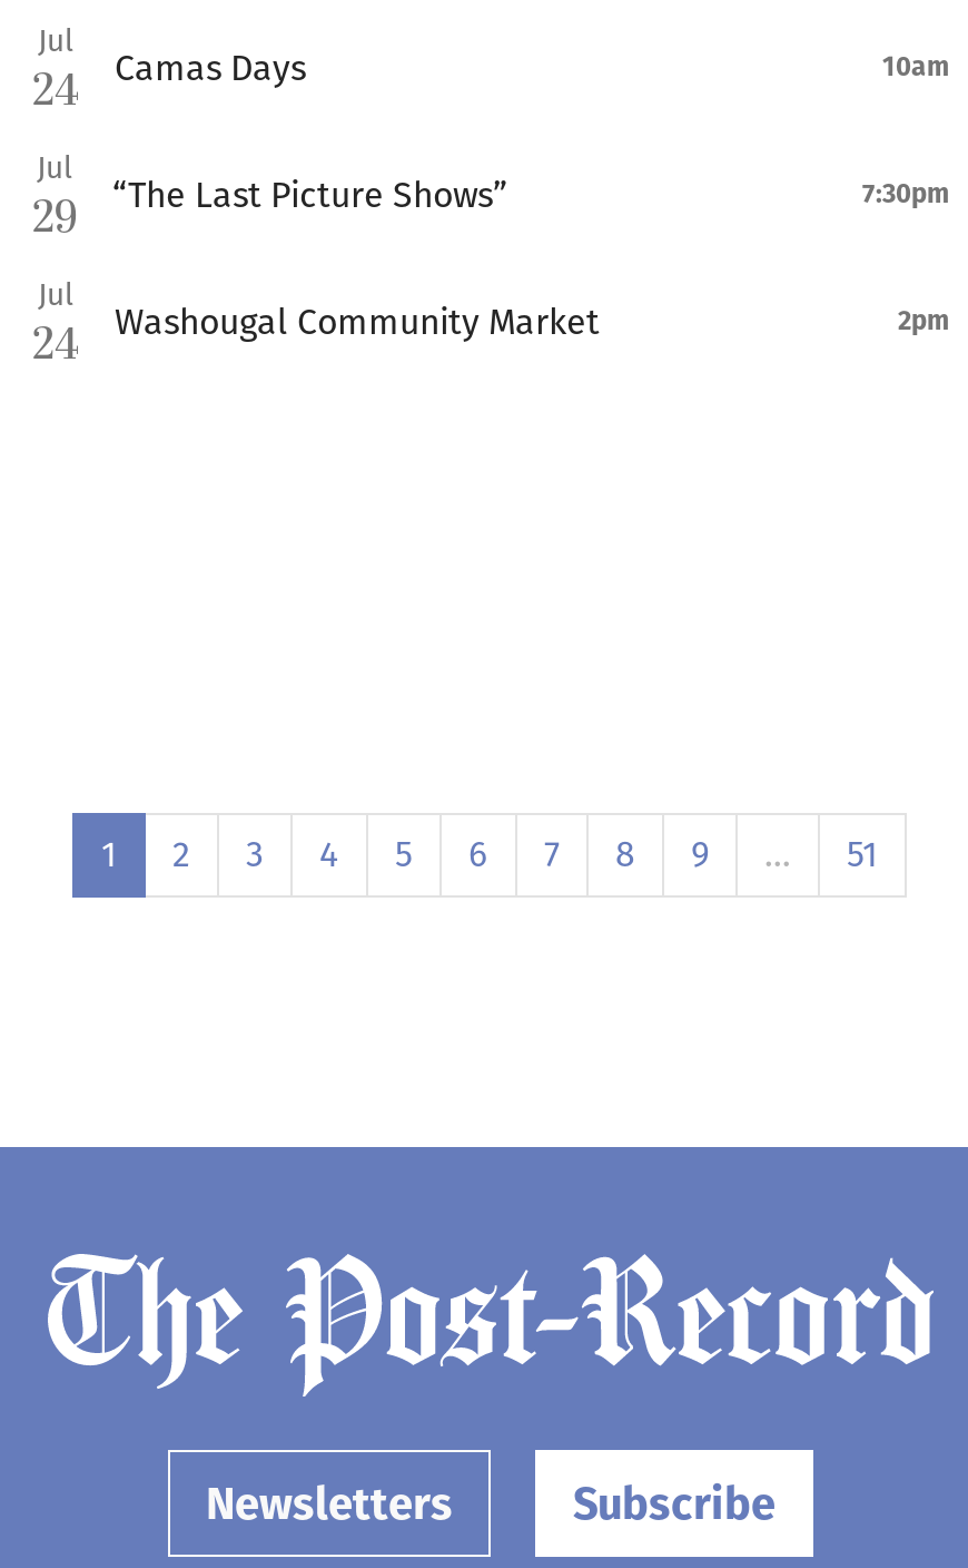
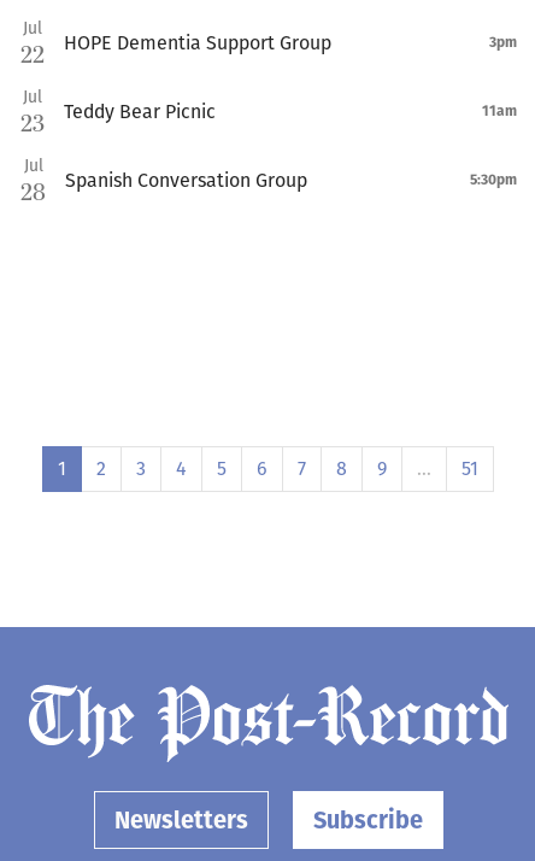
- 24
- Camas Days
- 10am
+ 22
+ HOPE Dementia Support Group
+ 3pm

- 29
- “The Last Picture Shows”
- 7:30pm
+ 23
+ Teddy Bear Picnic
+ 11am

- 24
- Washougal Community Market
- 2pm
+ 28
+ Spanish Conversation Group
+ 5:30pm
